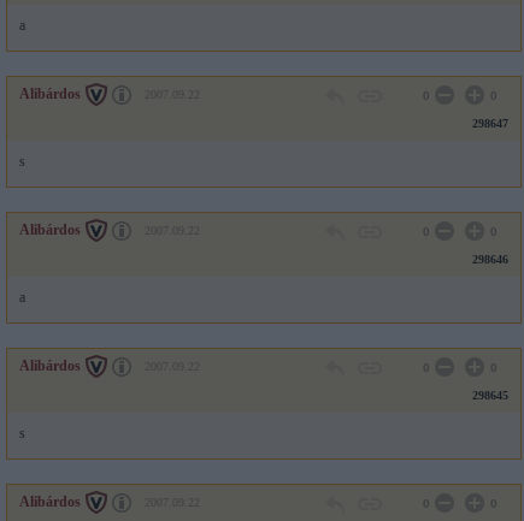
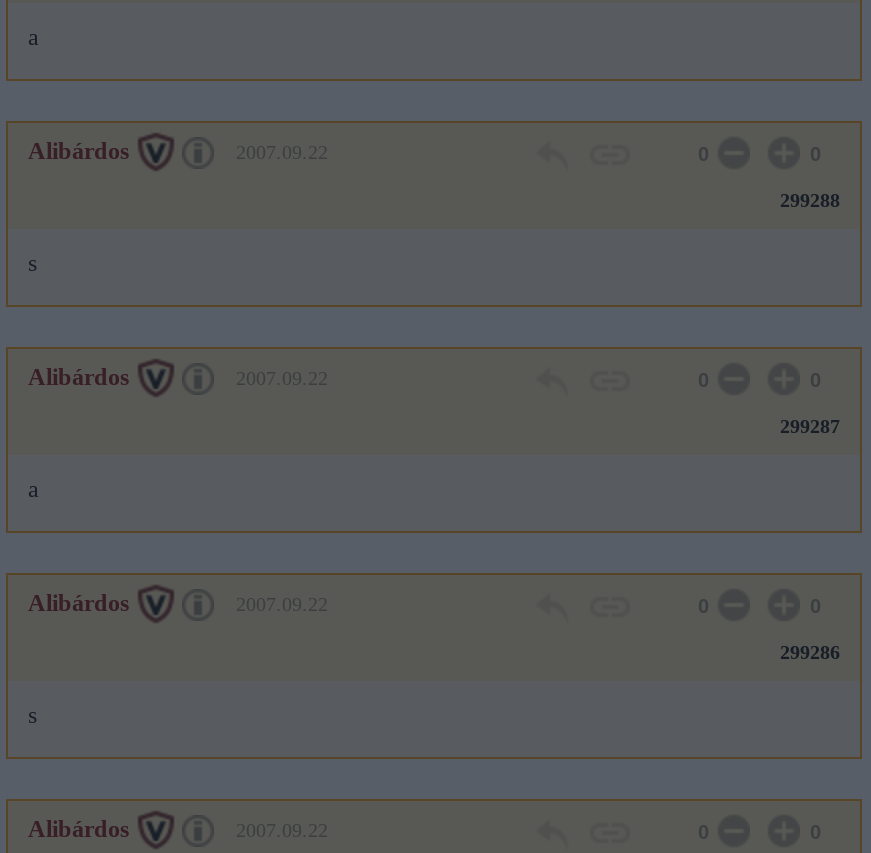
- 298647
+ 299288

- 298646
+ 299287

- 298645
+ 299286
